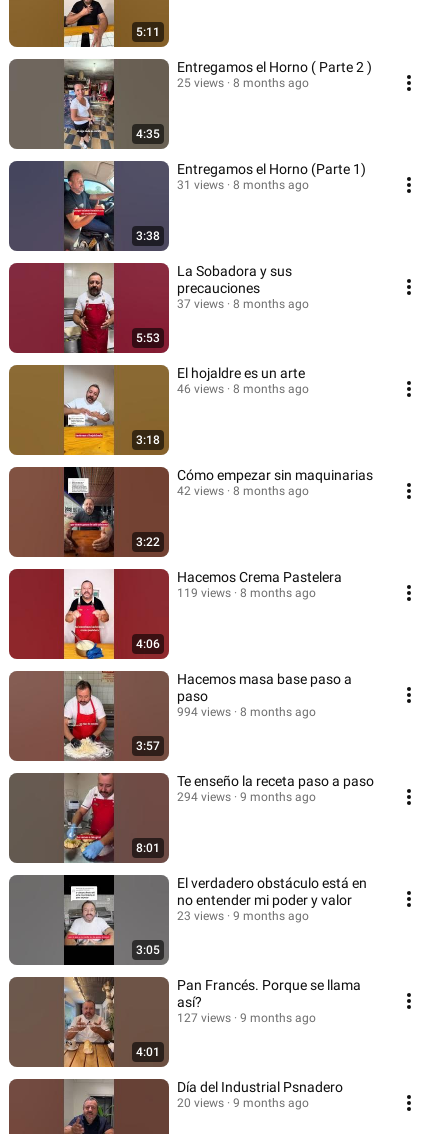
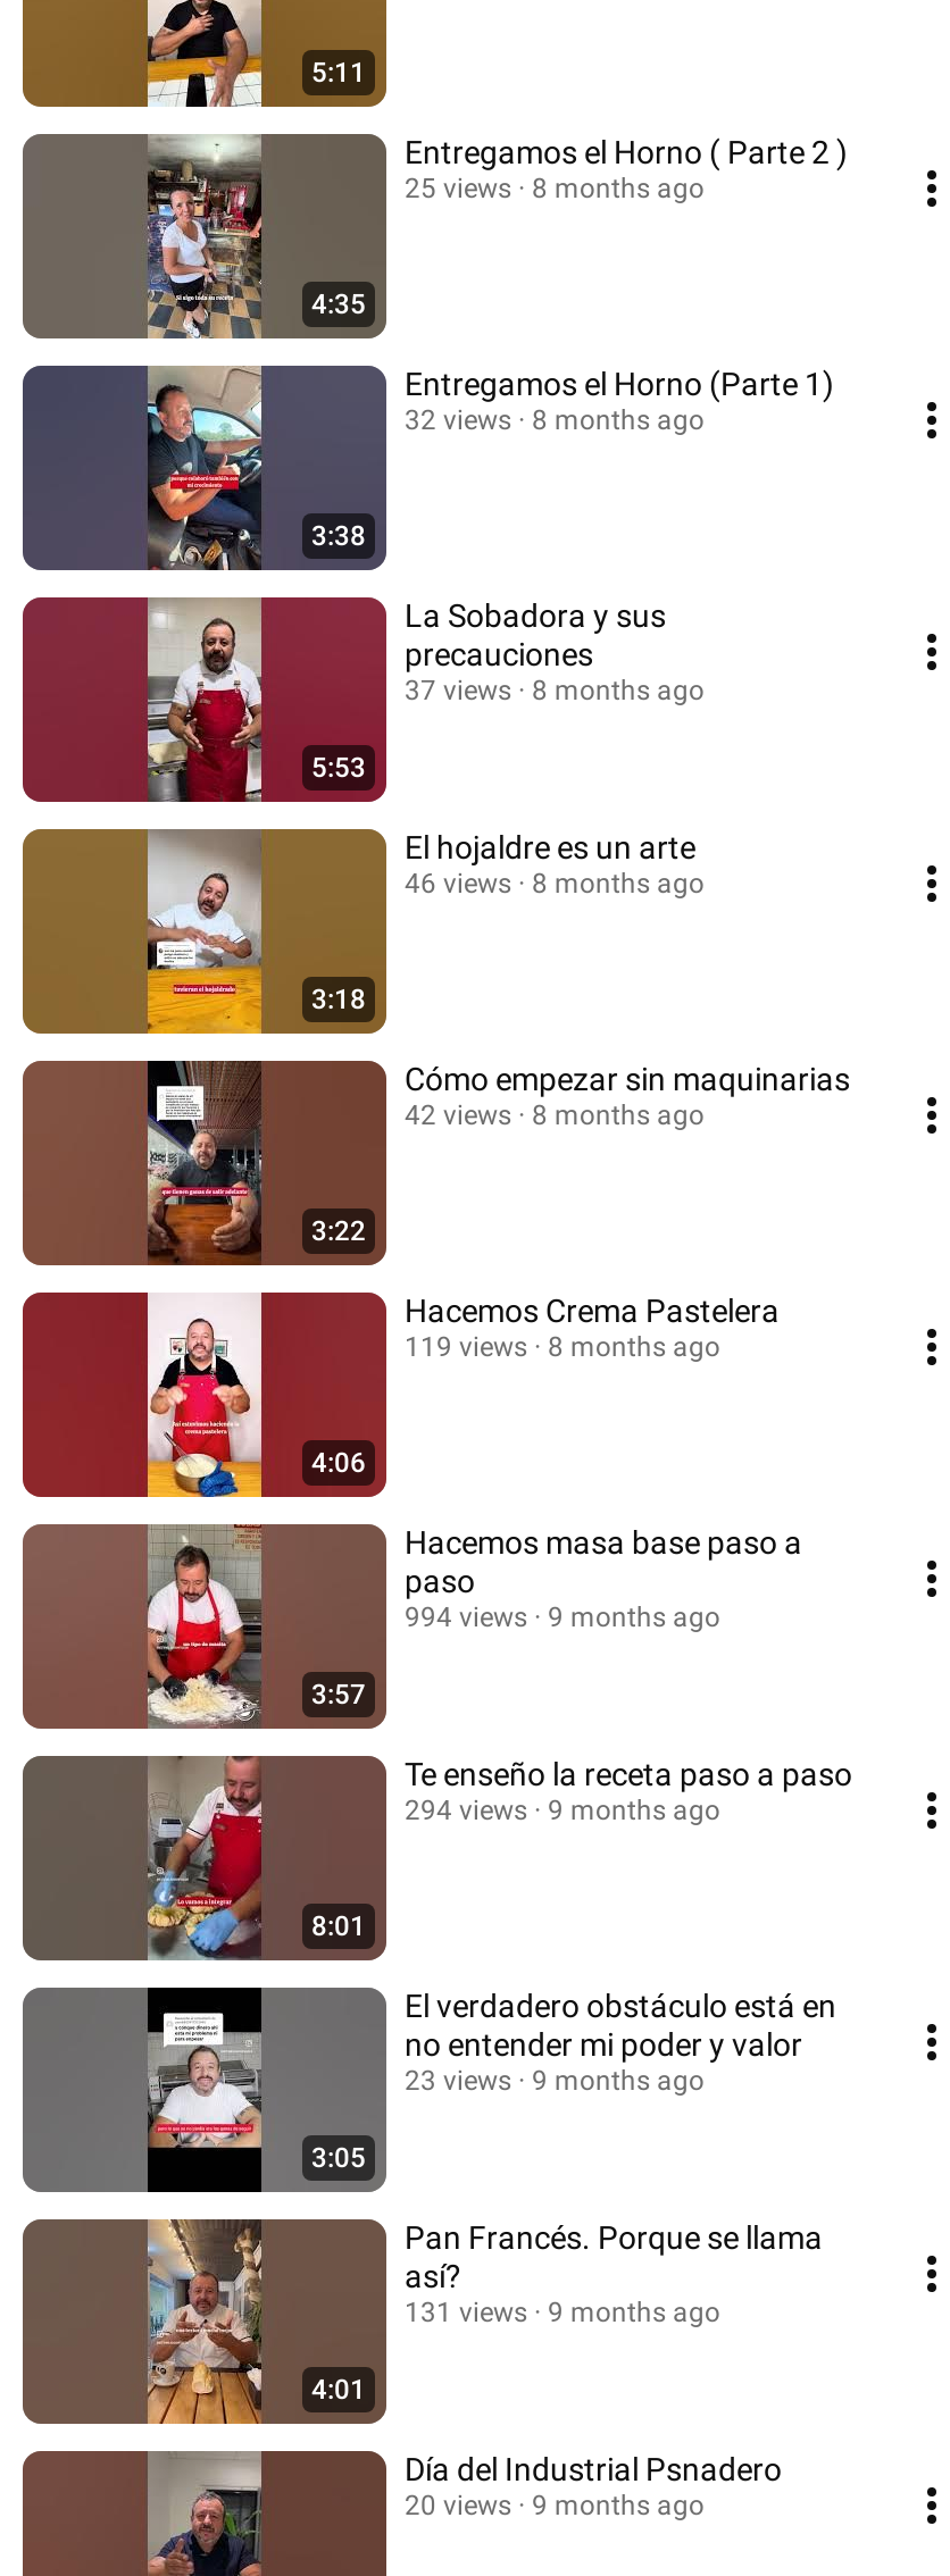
- 31 views 8 months ago
+ 32 views 8 months ago

- 994 views 8 months ago
+ 994 views 9 months ago

- 127 views 9 months ago
+ 131 views 9 months ago
